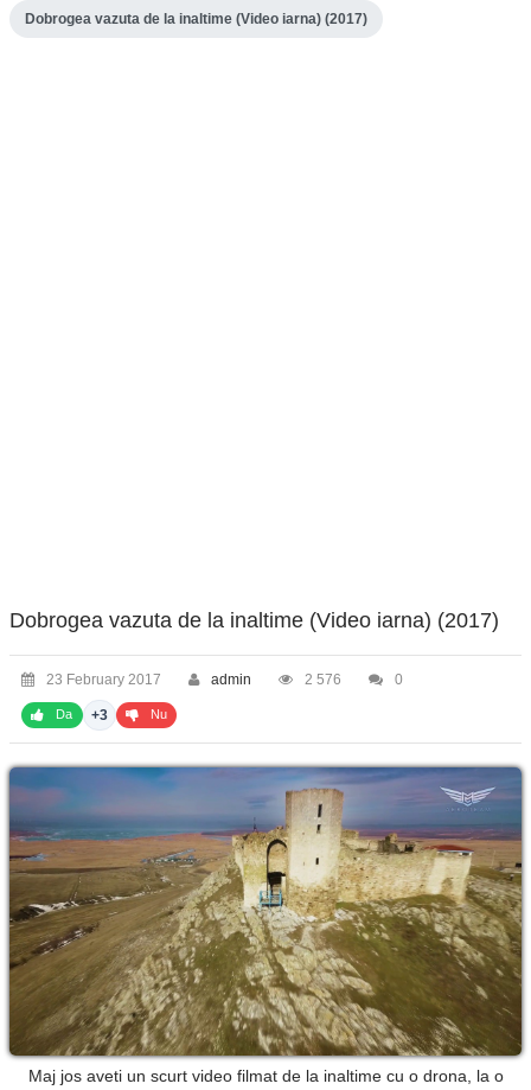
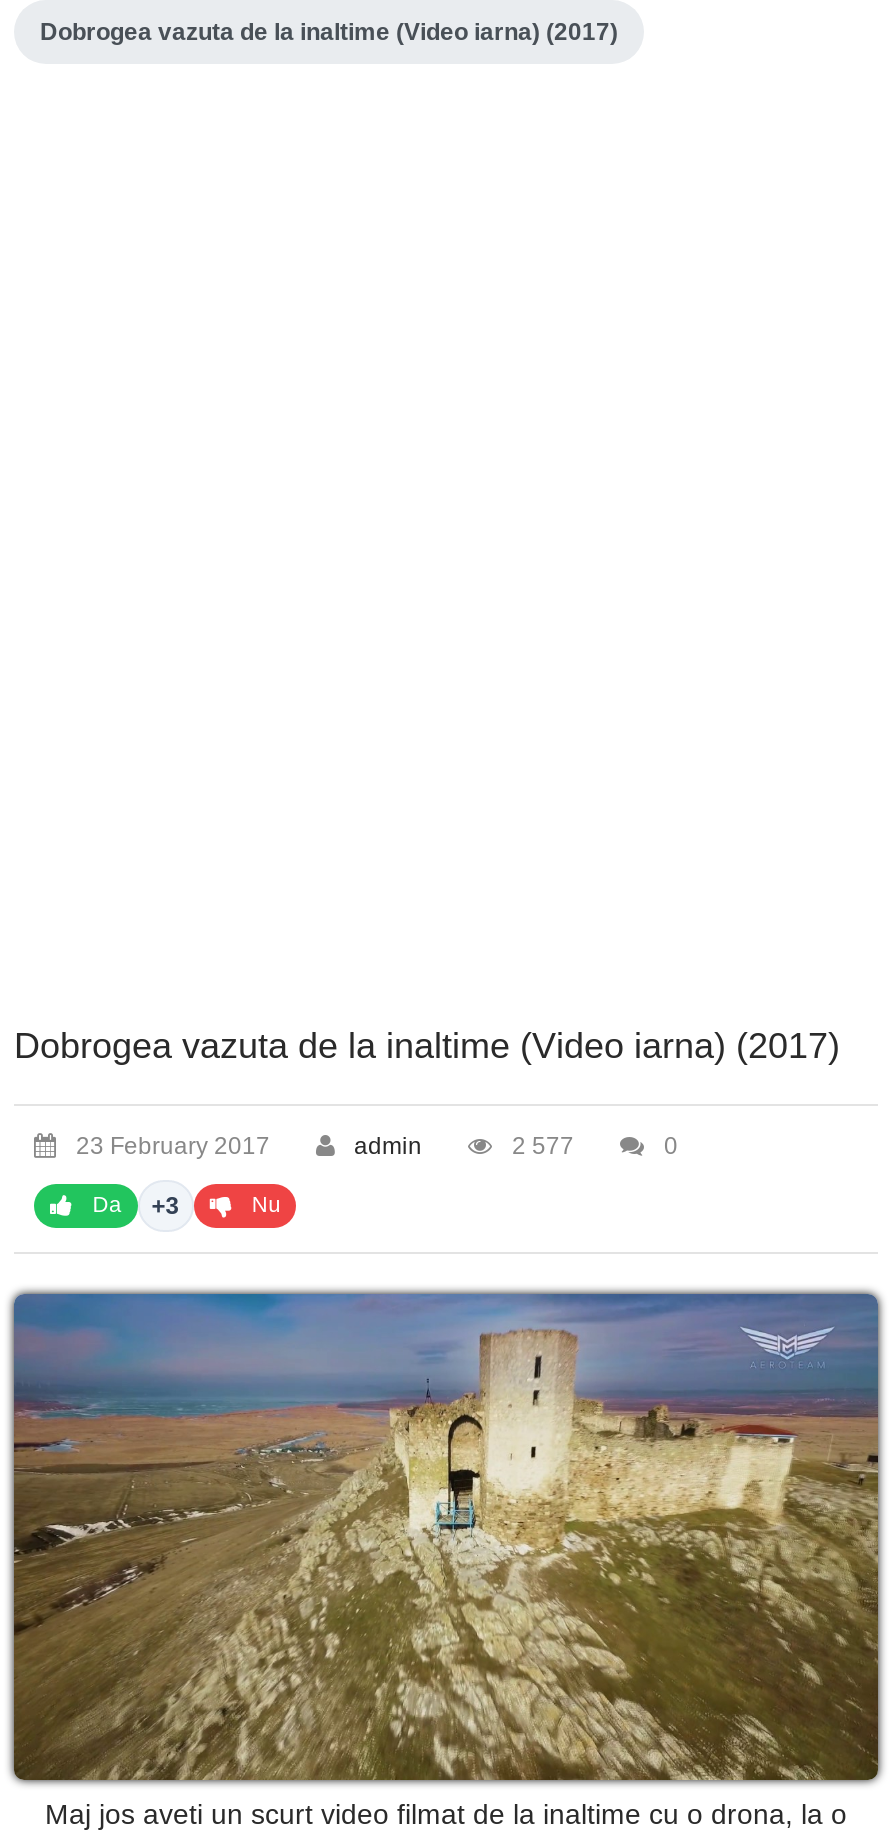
- 2 576
+ 2 577
